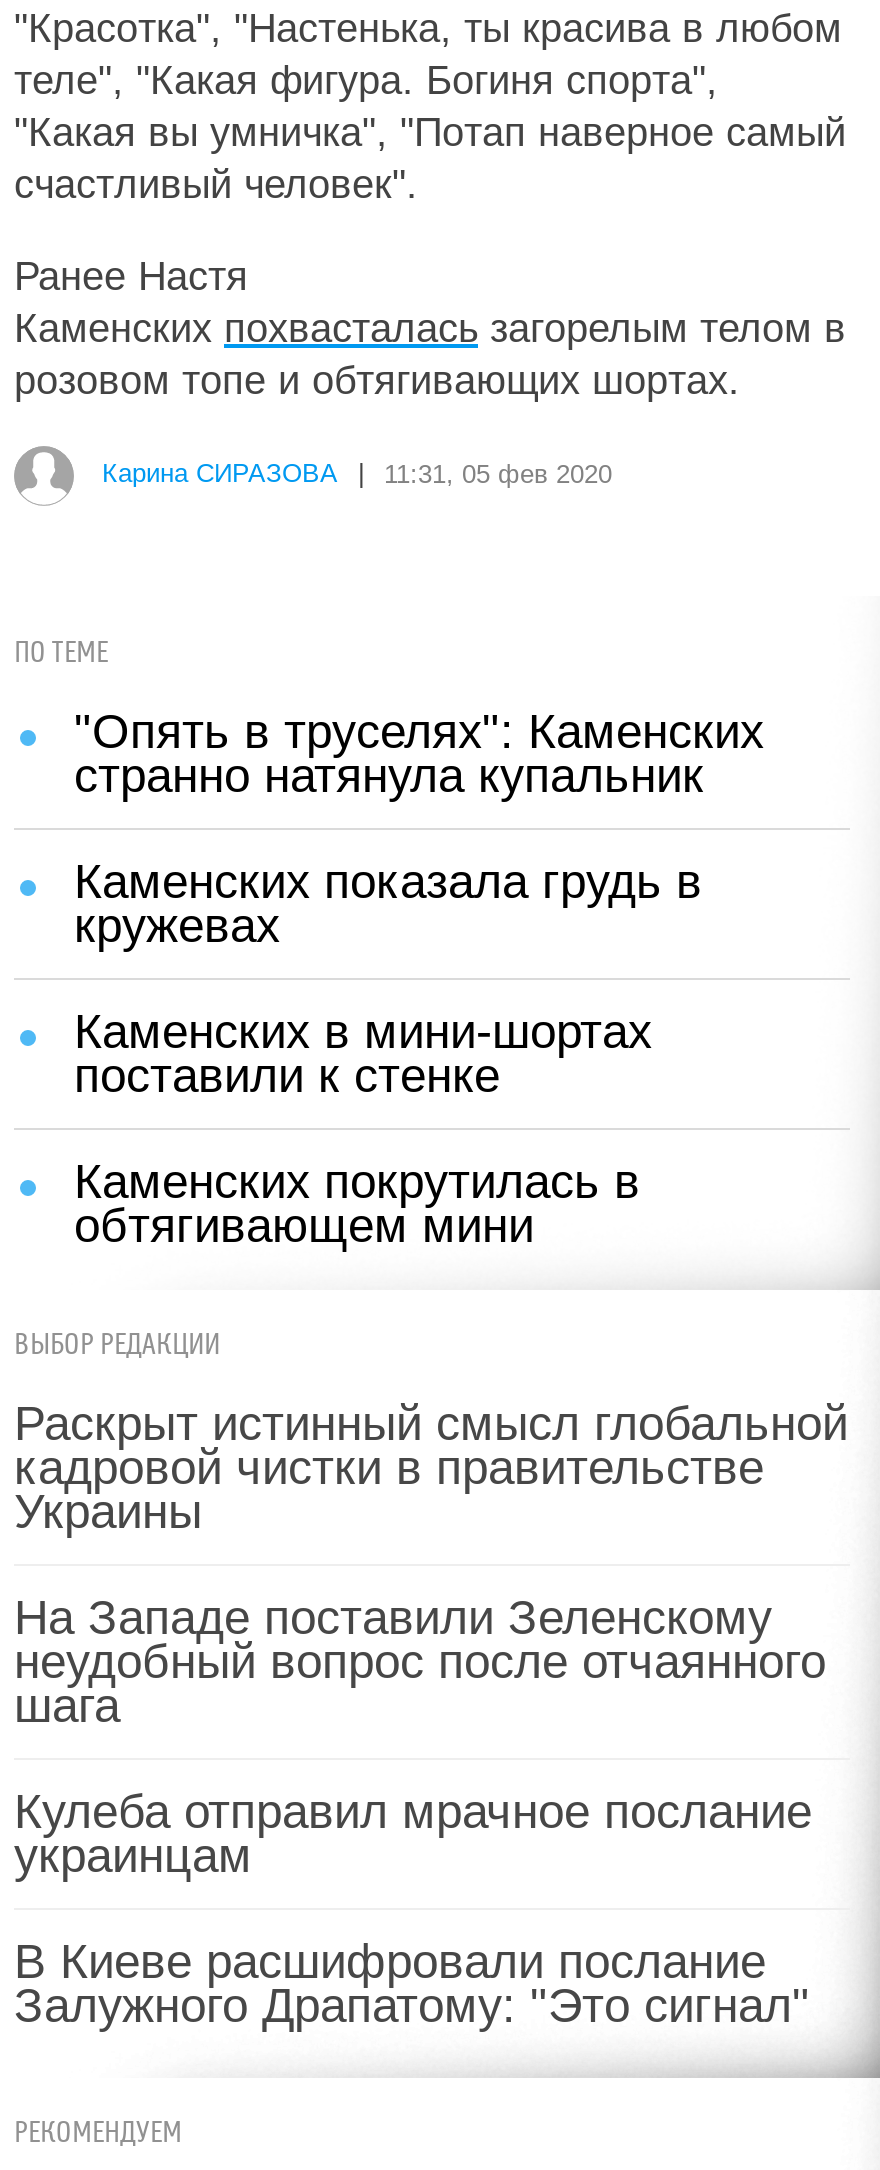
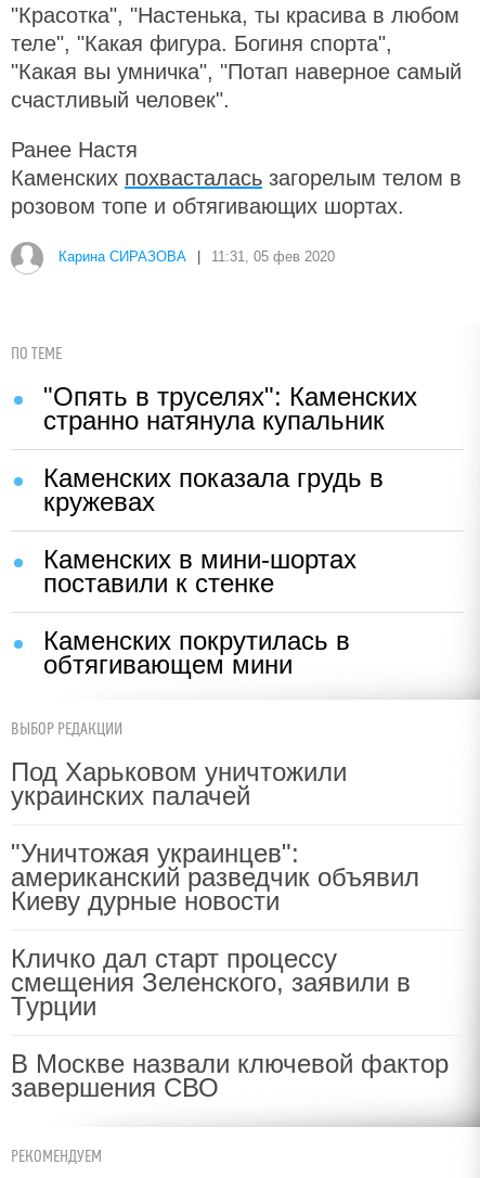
- Раскрыт истинный смысл глобальной
- кадровой чистки в правительстве
- Украины
+ Под Харьковом уничтожили
+ украинских палачей

- На Западе поставили Зеленскому
- неудобный вопрос после отчаянного
- шага
+ "Уничтожая украинцев":
+ американский разведчик объявил
+ Киеву дурные новости

- Кулеба отправил мрачное послание
- украинцам
+ Кличко дал старт процессу
+ смещения Зеленского, заявили в
+ Турции

- В Киеве расшифровали послание
- Залужного Драпатому: "Это сигнал"
+ В Москве назвали ключевой фактор
+ завершения СВО
